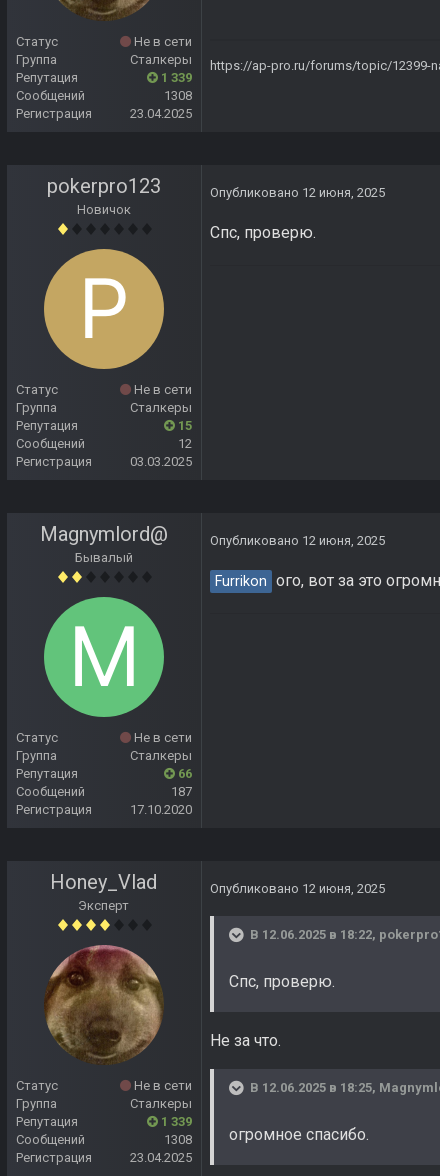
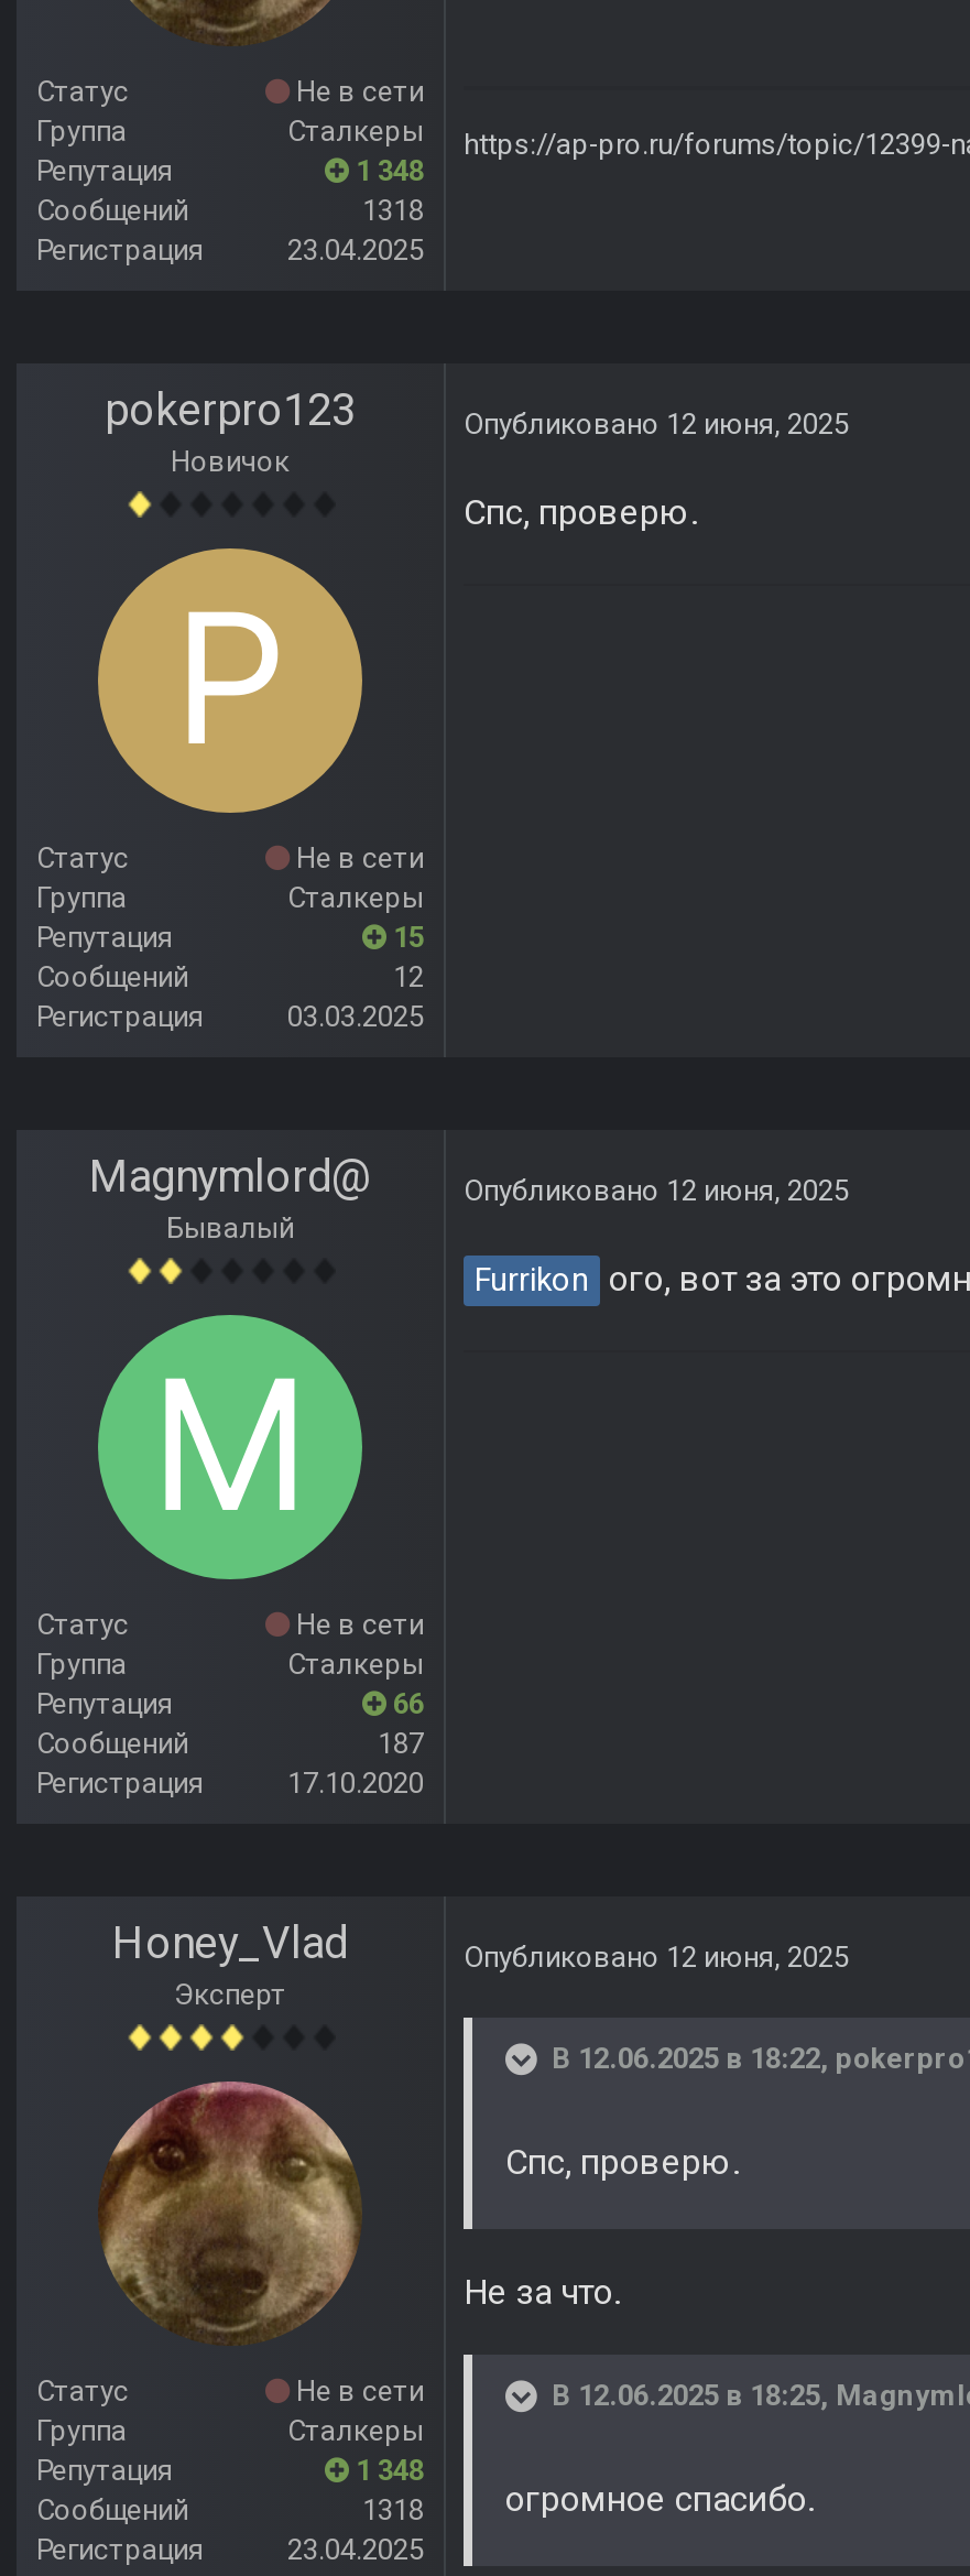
- 1 339
+ 1 348

- 1308
+ 1318

- 1 339
+ 1 348

- 1308
+ 1318
